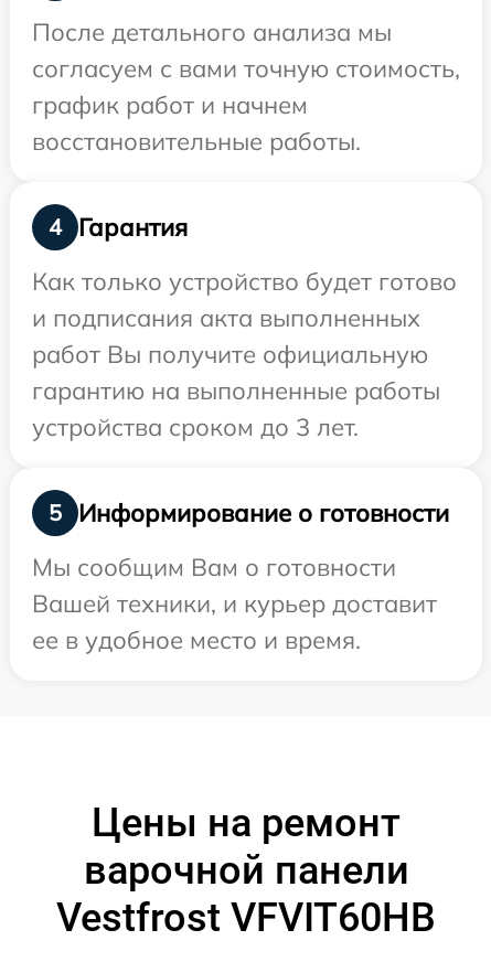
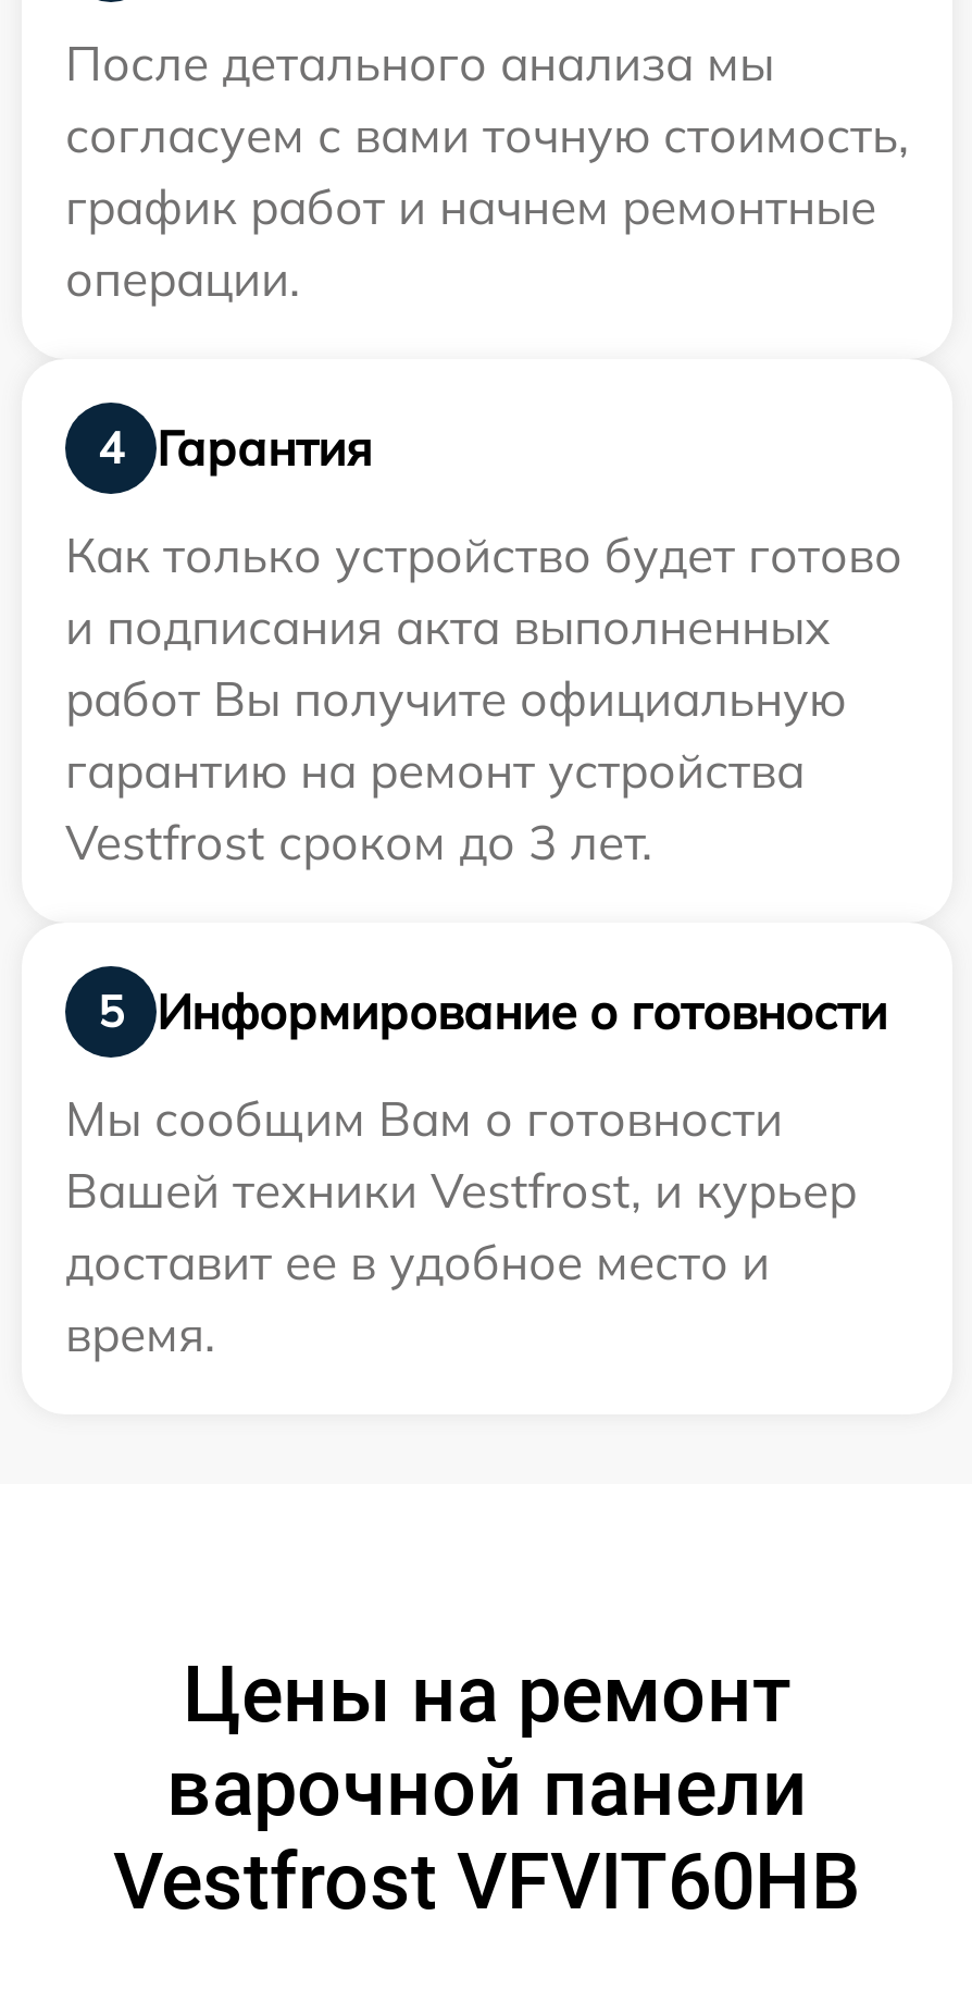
- график работ и начнем
- восстановительные работы.
+ график работ и начнем ремонтные
+ операции.

- гарантию на выполненные работы
+ гарантию на ремонт устройства

- устройства сроком до 3 лет.
+ Vestfrost сроком до 3 лет.

- Вашей техники, и курьер доставит
- ее в удобное место и время.
+ Вашей техники Vestfrost, и курьер
+ доставит ее в удобное место и
+ время.
